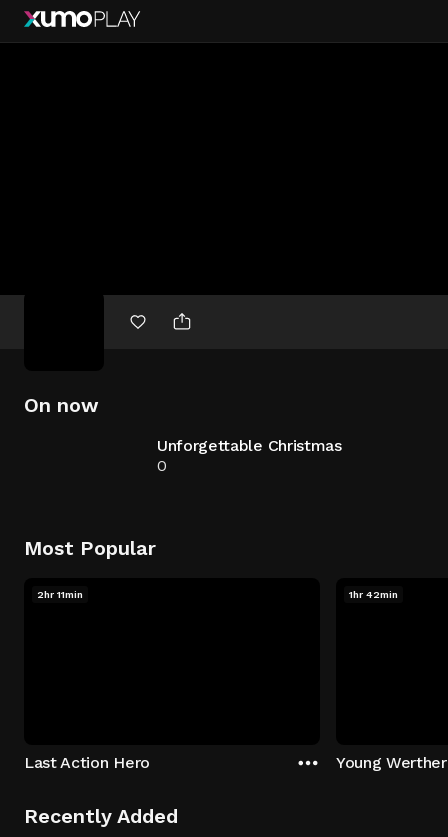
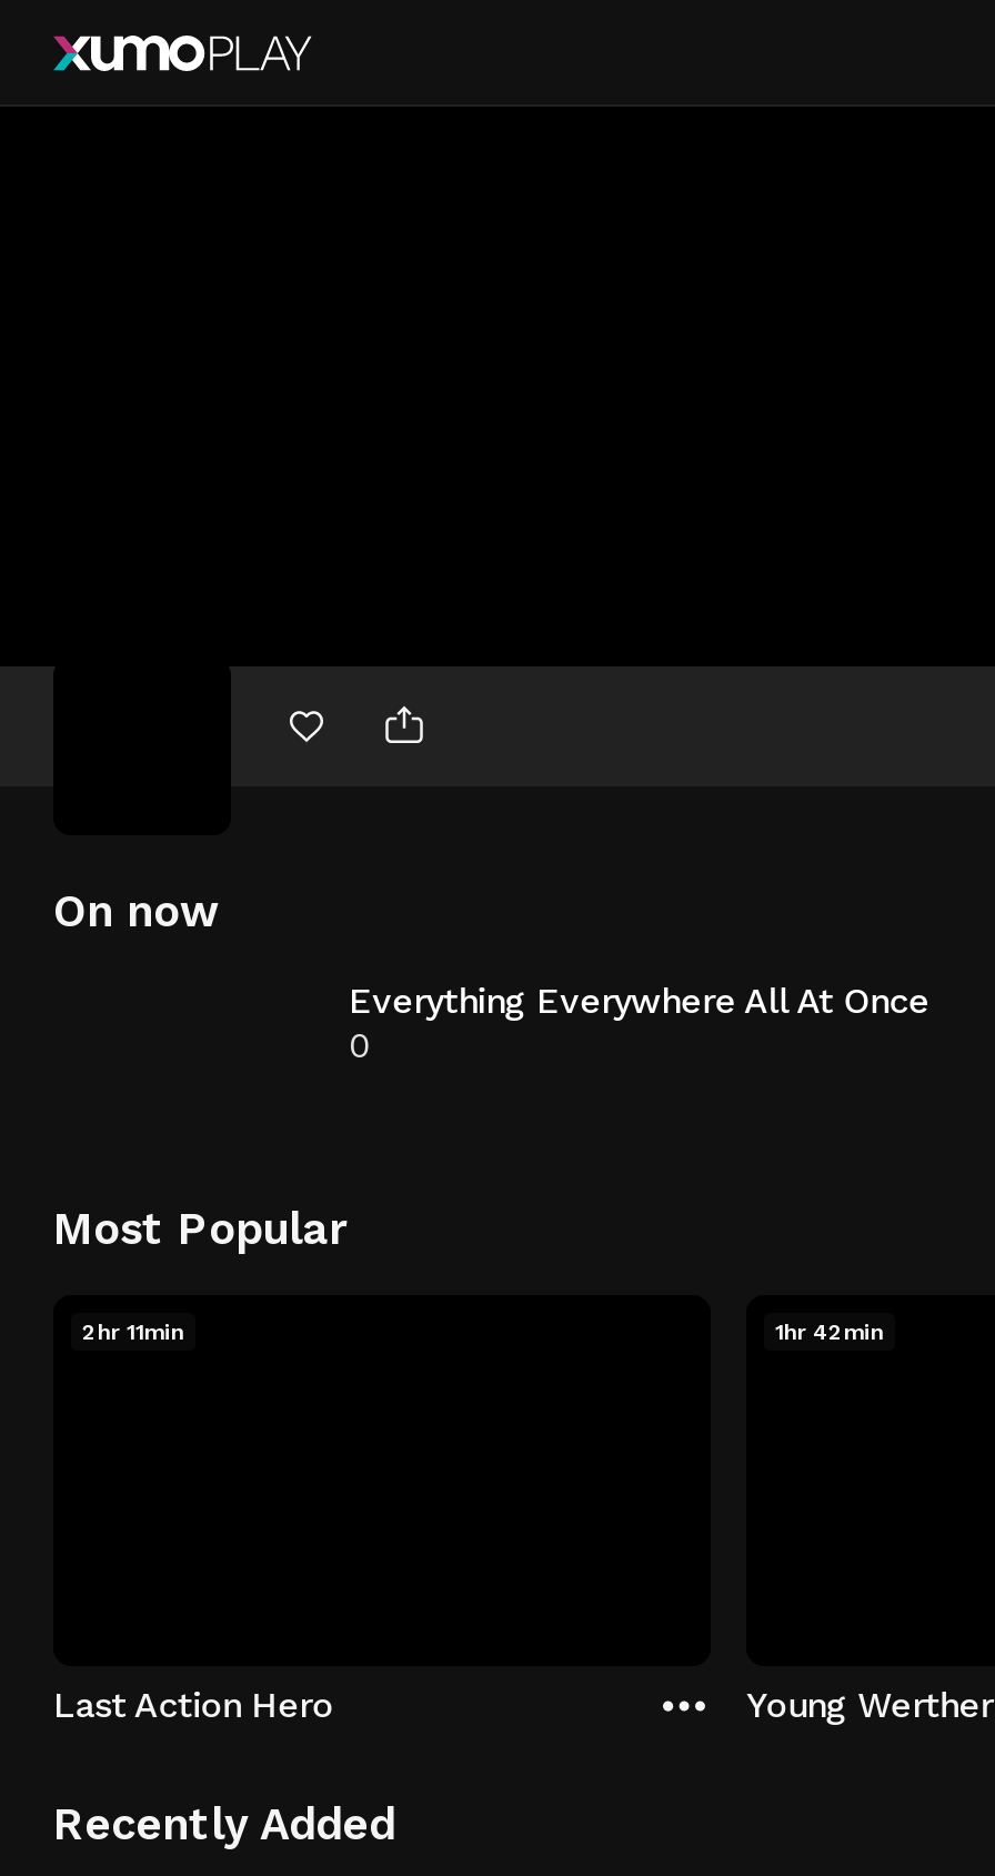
- Unforgettable Christmas
+ Everything Everywhere All At Once
